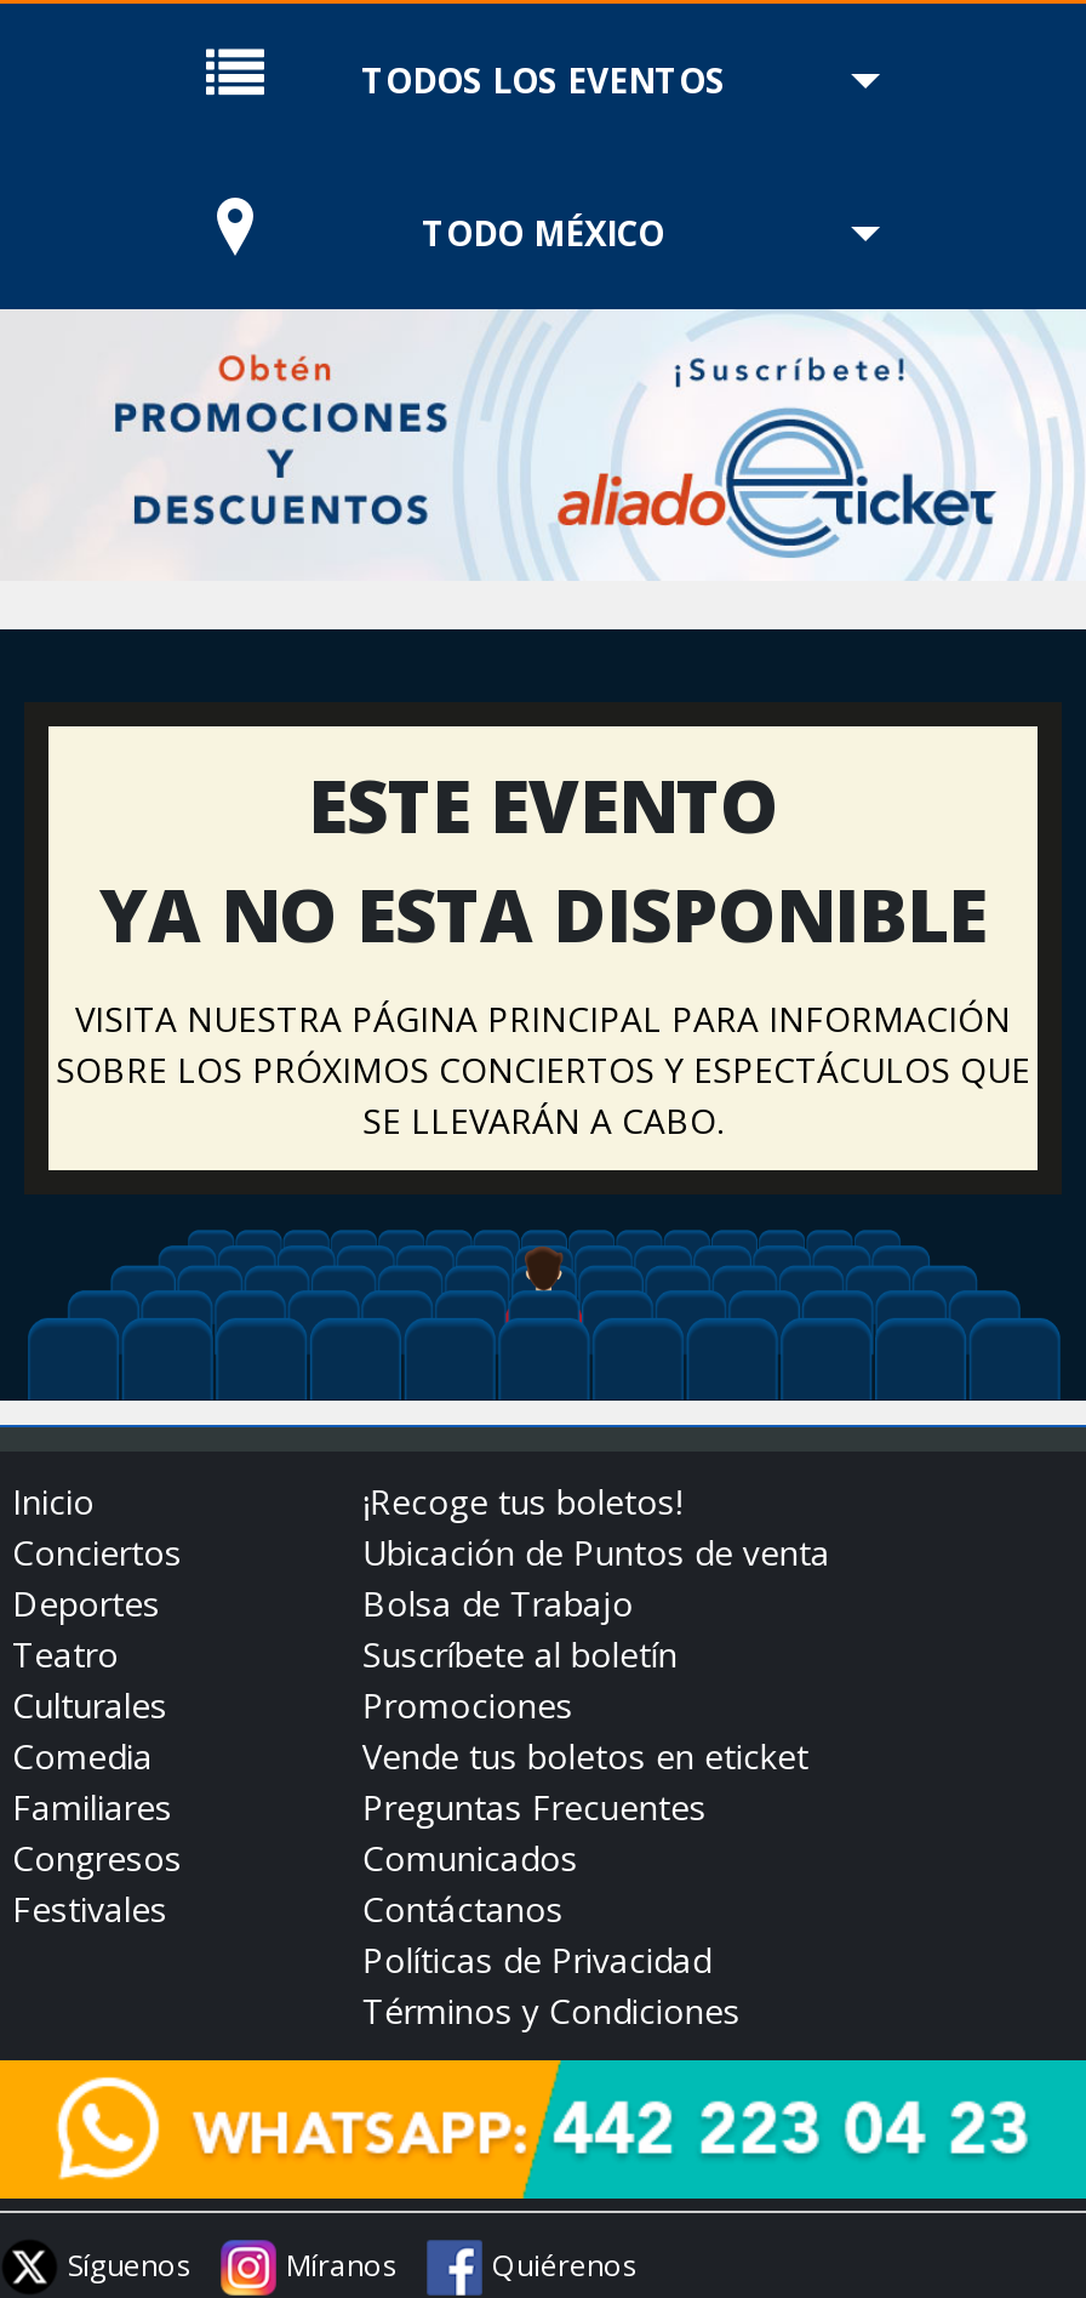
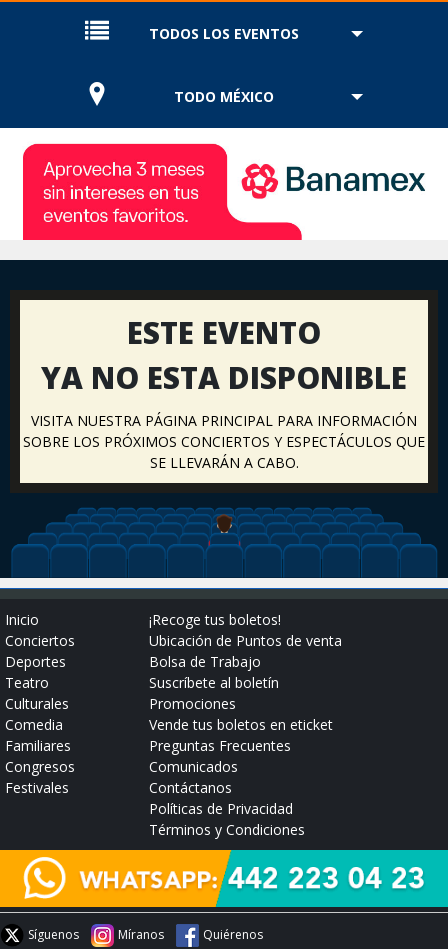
- [image]
+ [image]
